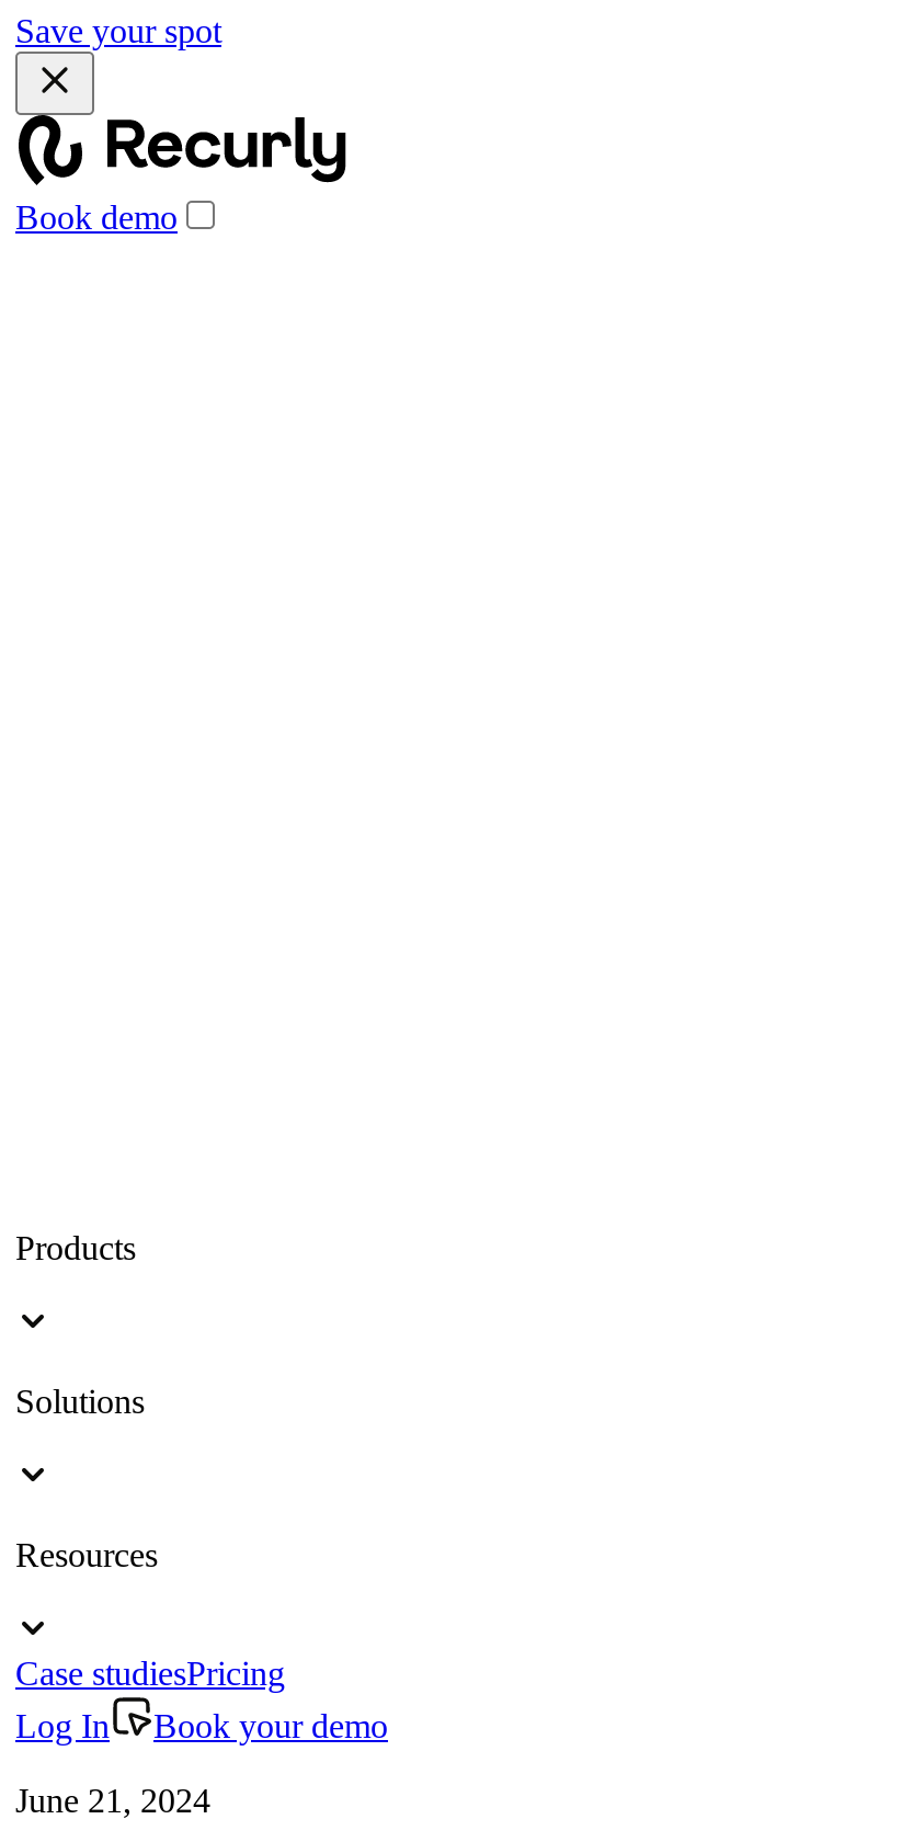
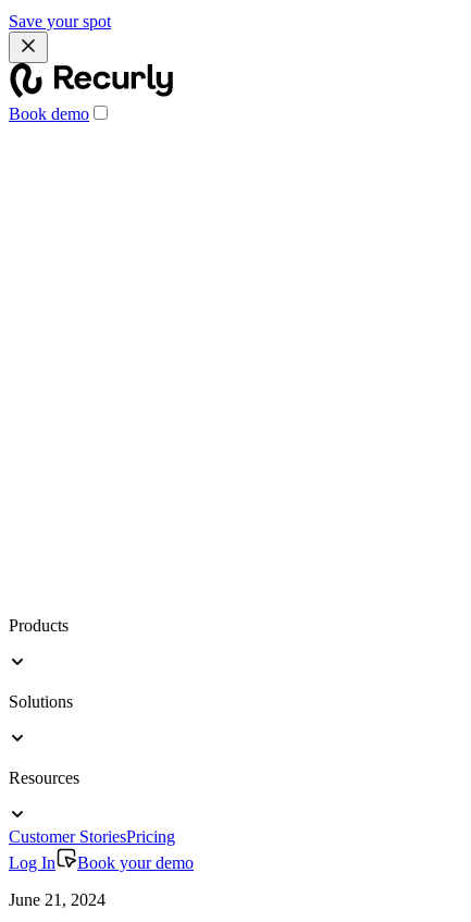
- Case studiesPricing
+ Customer StoriesPricing
